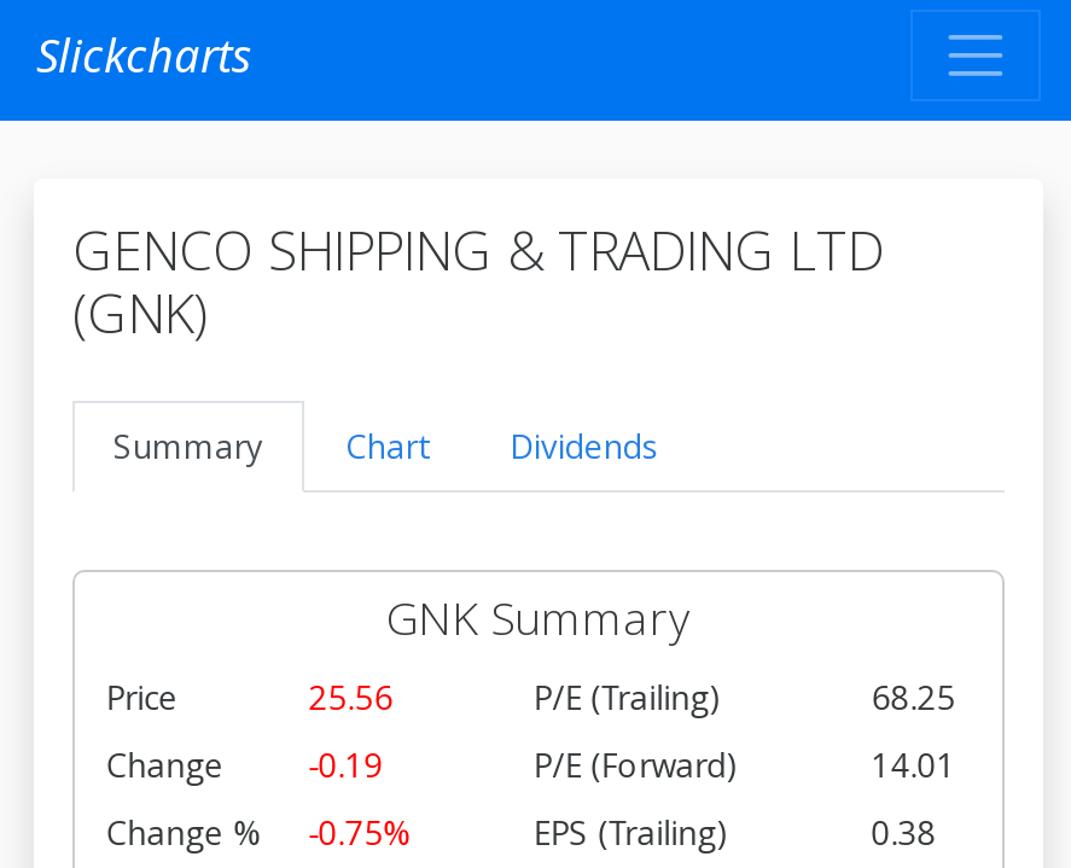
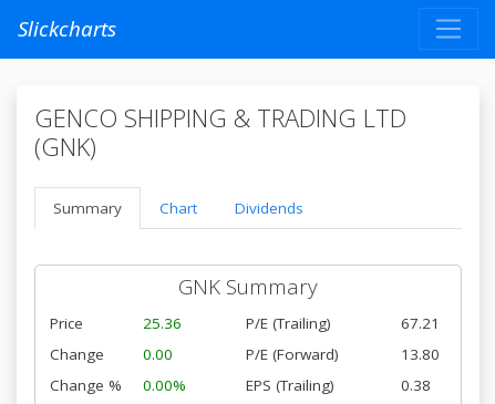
- 25.56
+ 25.36

- 68.25
+ 67.21

- Change -0.19
+ Change 0.00

- 14.01
+ 13.80

- Change % -0.75%
+ Change % 0.00%
